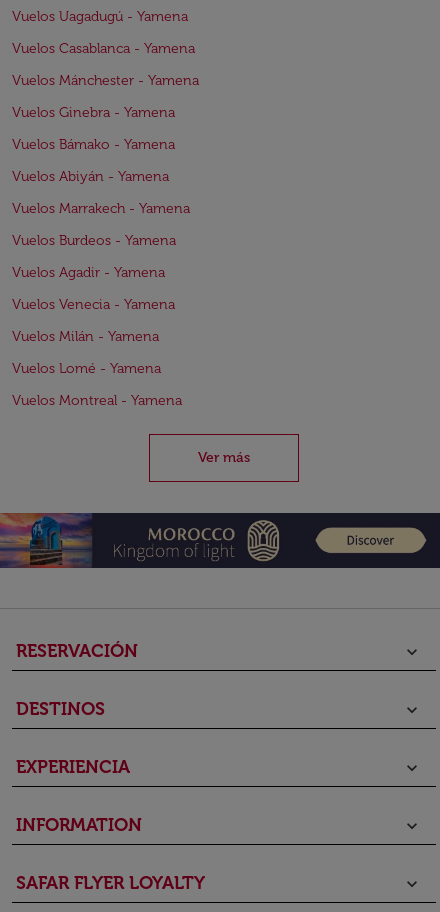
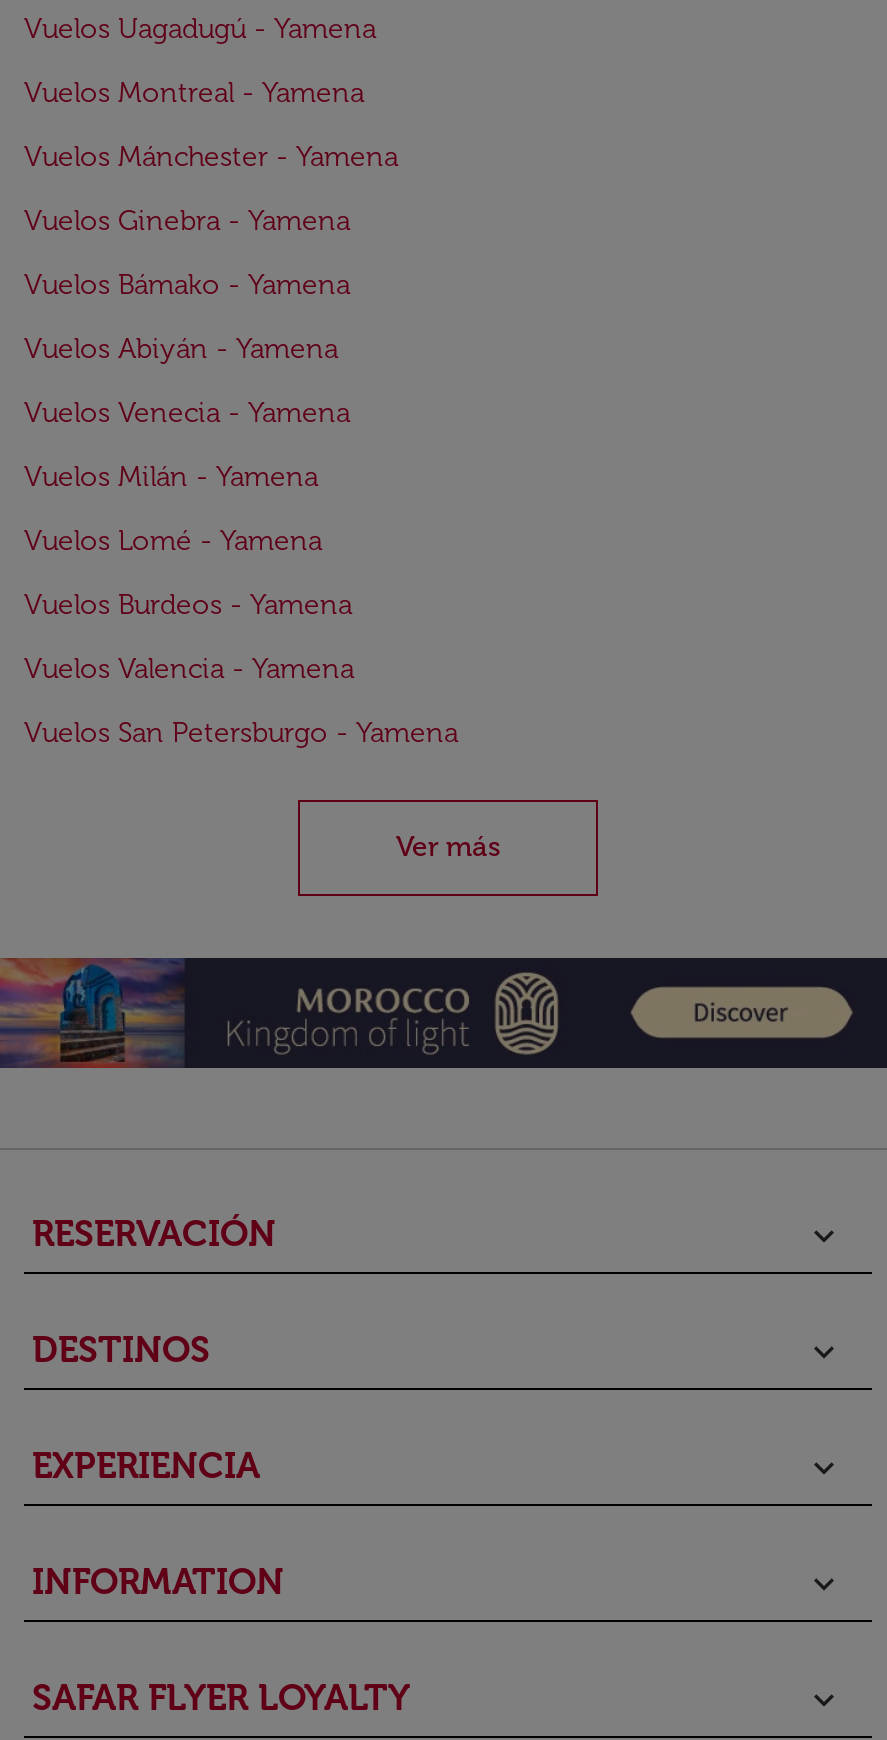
- Vuelos Casablanca - Yamena

- Vuelos Marrakech - Yamena
- Vuelos Agadir - Yamena

moved down: Vuelos Burdeos - Yamena

moved up: Vuelos Venecia - Yamena | Vuelos Milán - Yamena | Vuelos Lomé - Yamena

+ Vuelos Valencia - Yamena
+ Vuelos San Petersburgo - Yamena

moved up: Vuelos Montreal - Yamena
